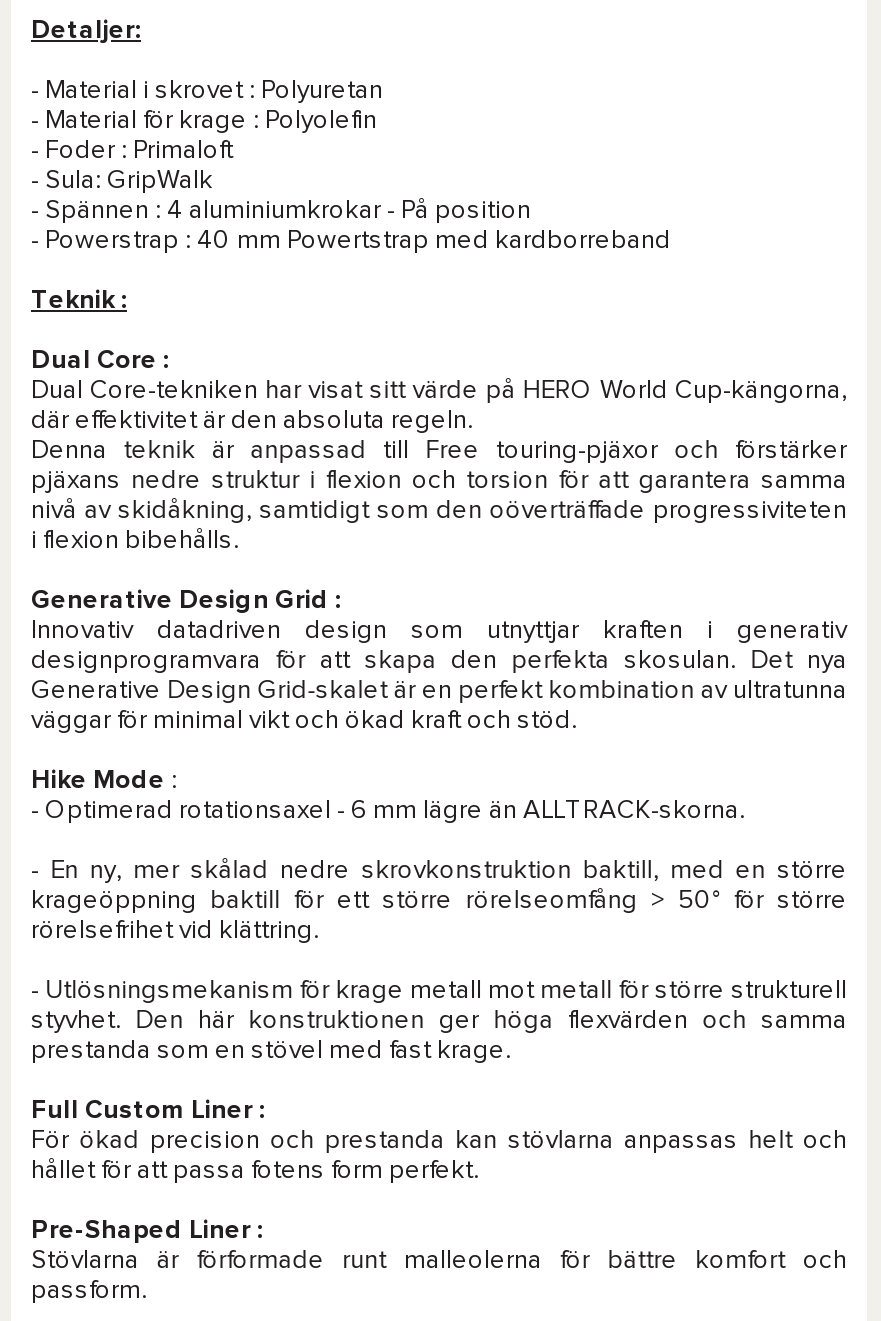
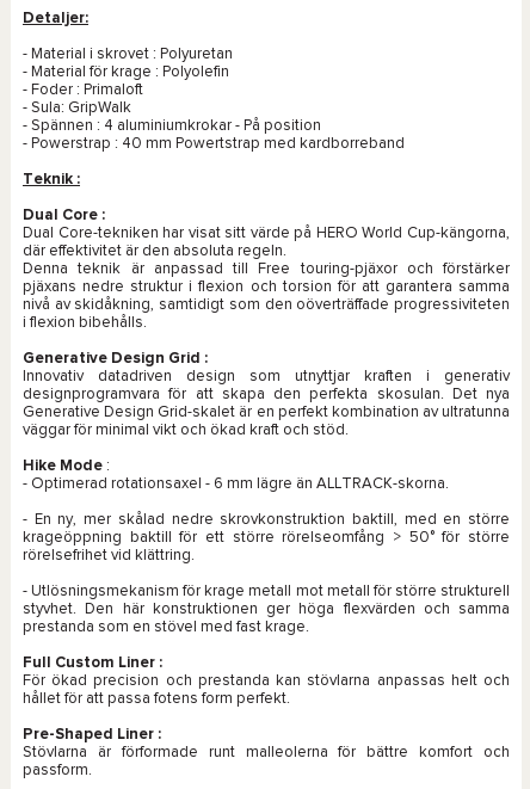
- Dual Core :
+ Dual Core:

- Generative Design Grid :
+ Generative Design Grid:

- Full Custom Liner :
+ Full Custom Liner:

- Pre-Shaped Liner :
+ Pre-Shaped Liner:
